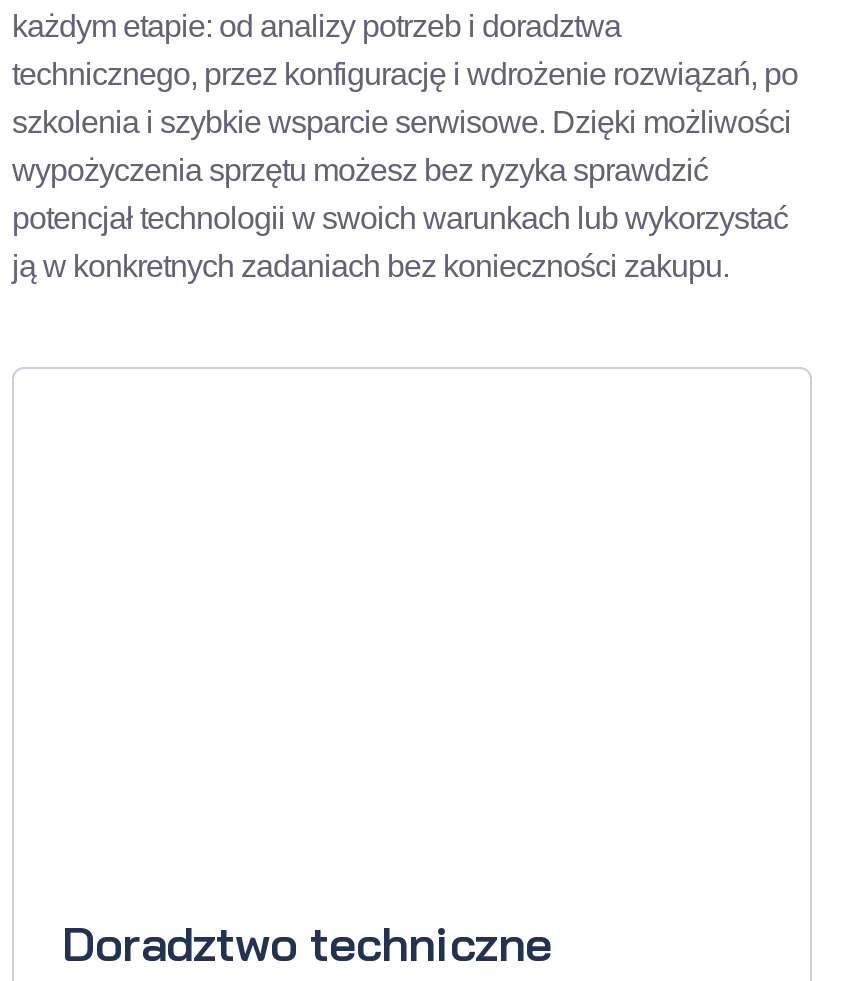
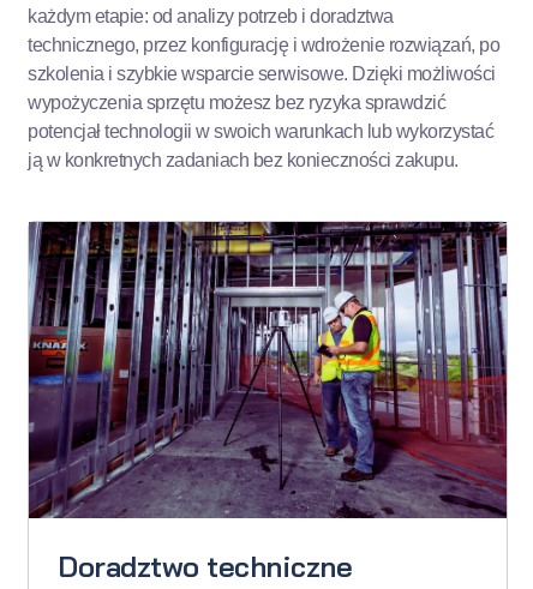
+ [image]
